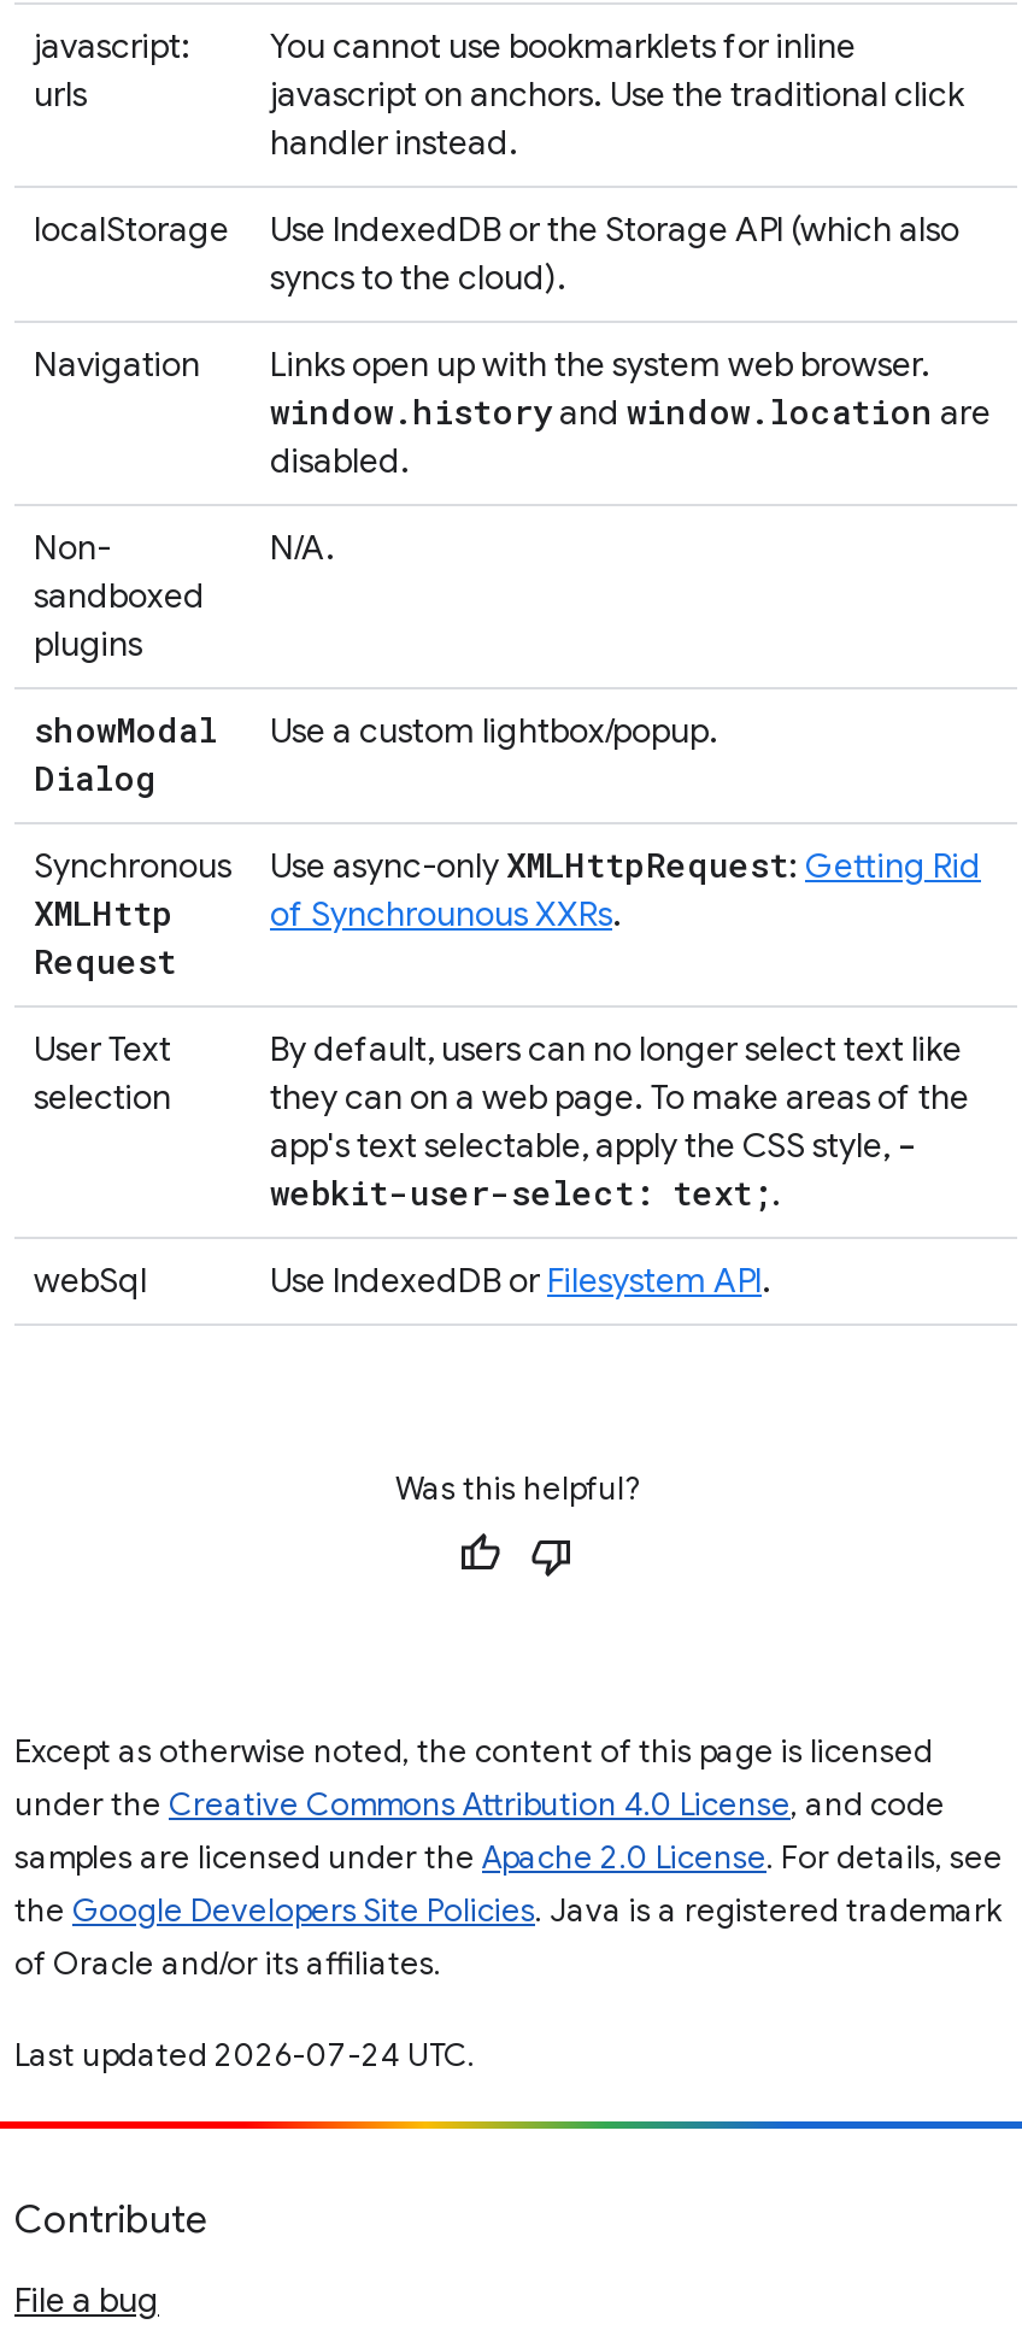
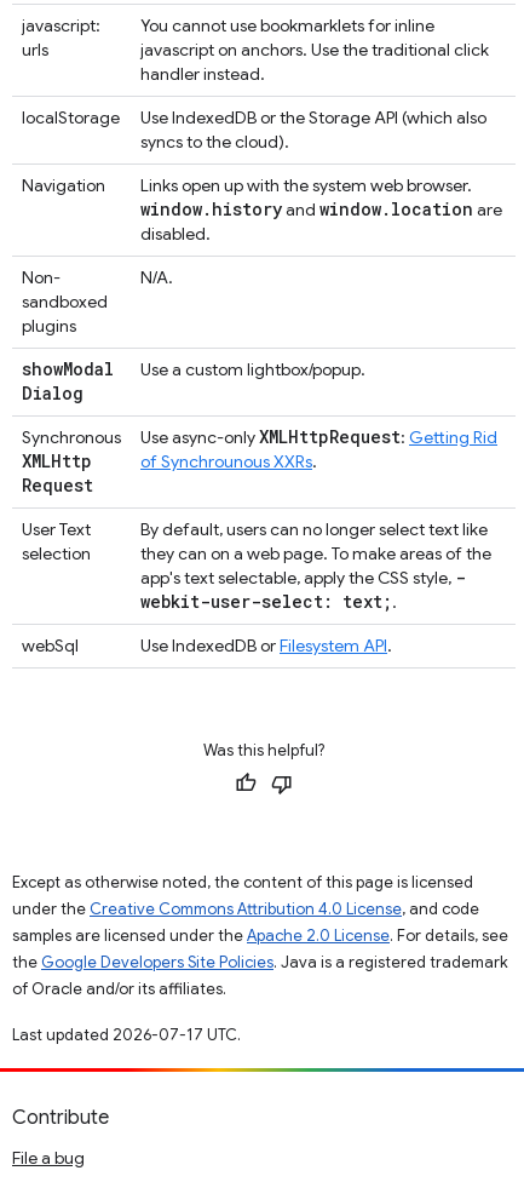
- Last updated 2026-07-24 UTC.
+ Last updated 2026-07-17 UTC.
